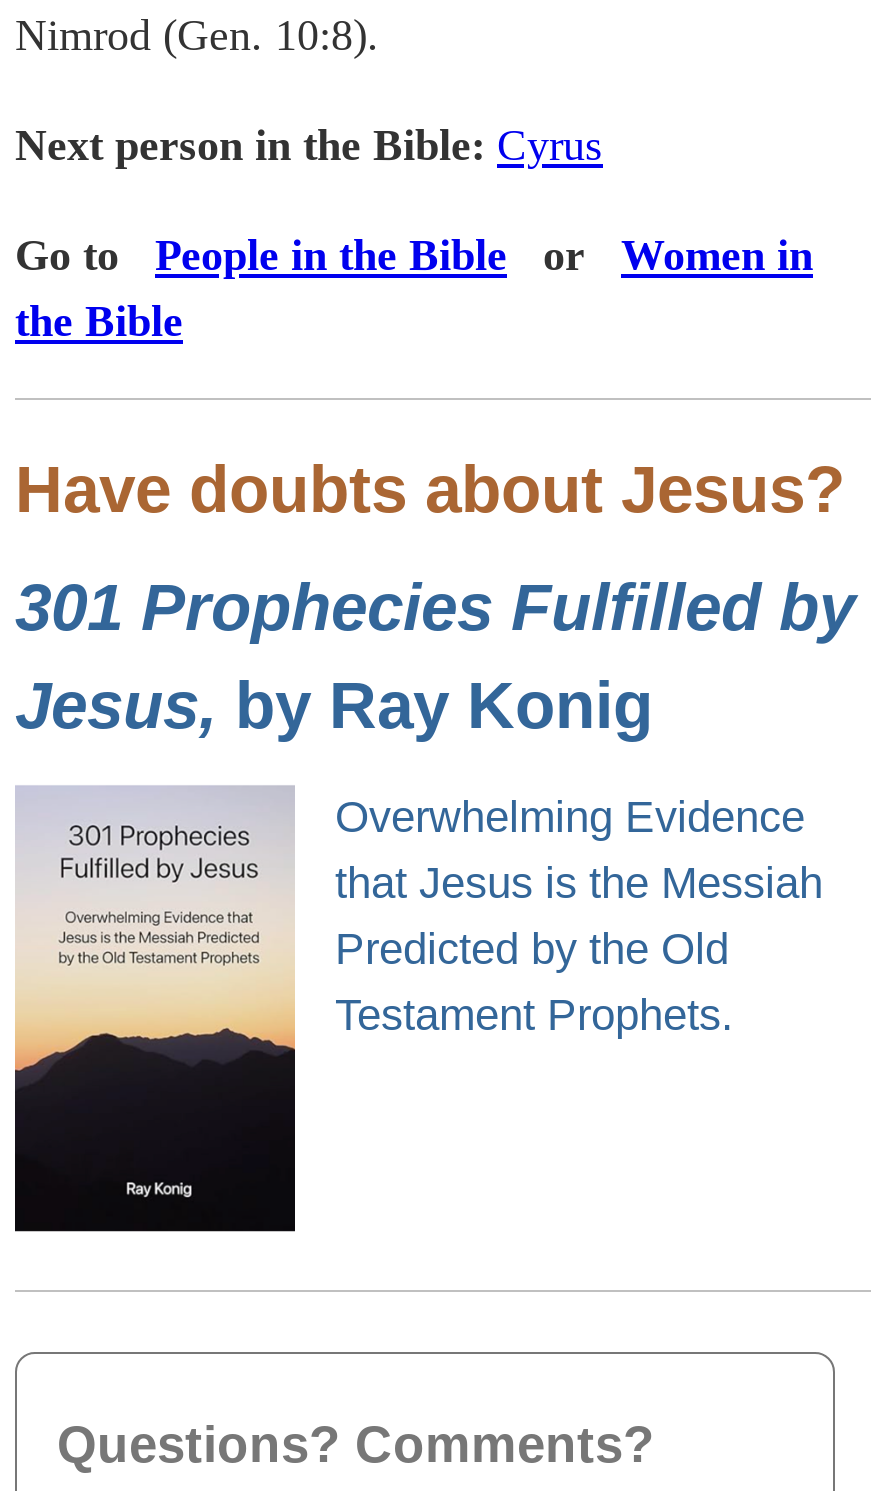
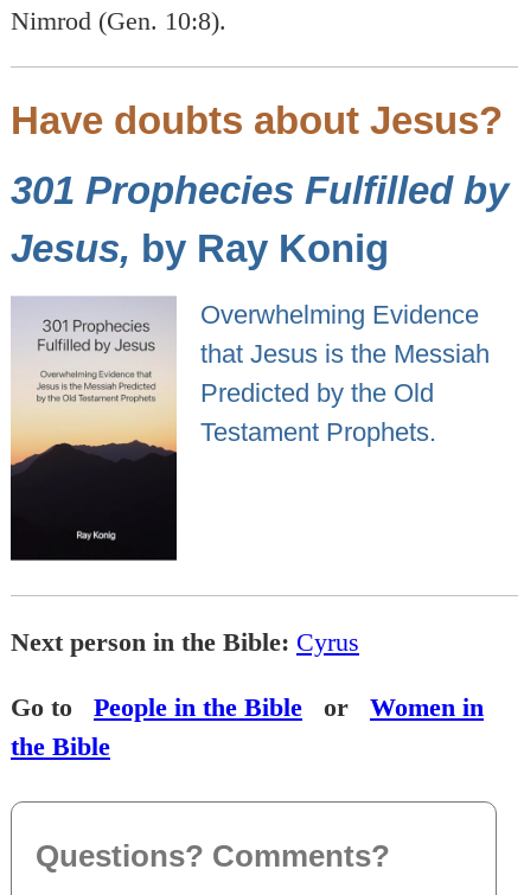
moved down: Next person in the Bible: Cyrus | Go to People in the Bible or Women in | the Bible

moved up: [image] | Have doubts about Jesus? | 301 Prophecies Fulfilled by | Jesus, by Ray Konig | Overwhelming Evidence | that Jesus is the Messiah | Predicted by the Old | Testament Prophets.
